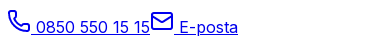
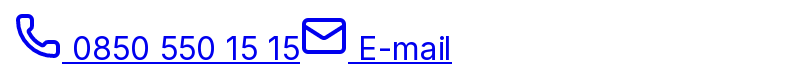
- E-posta
+ E-mail
